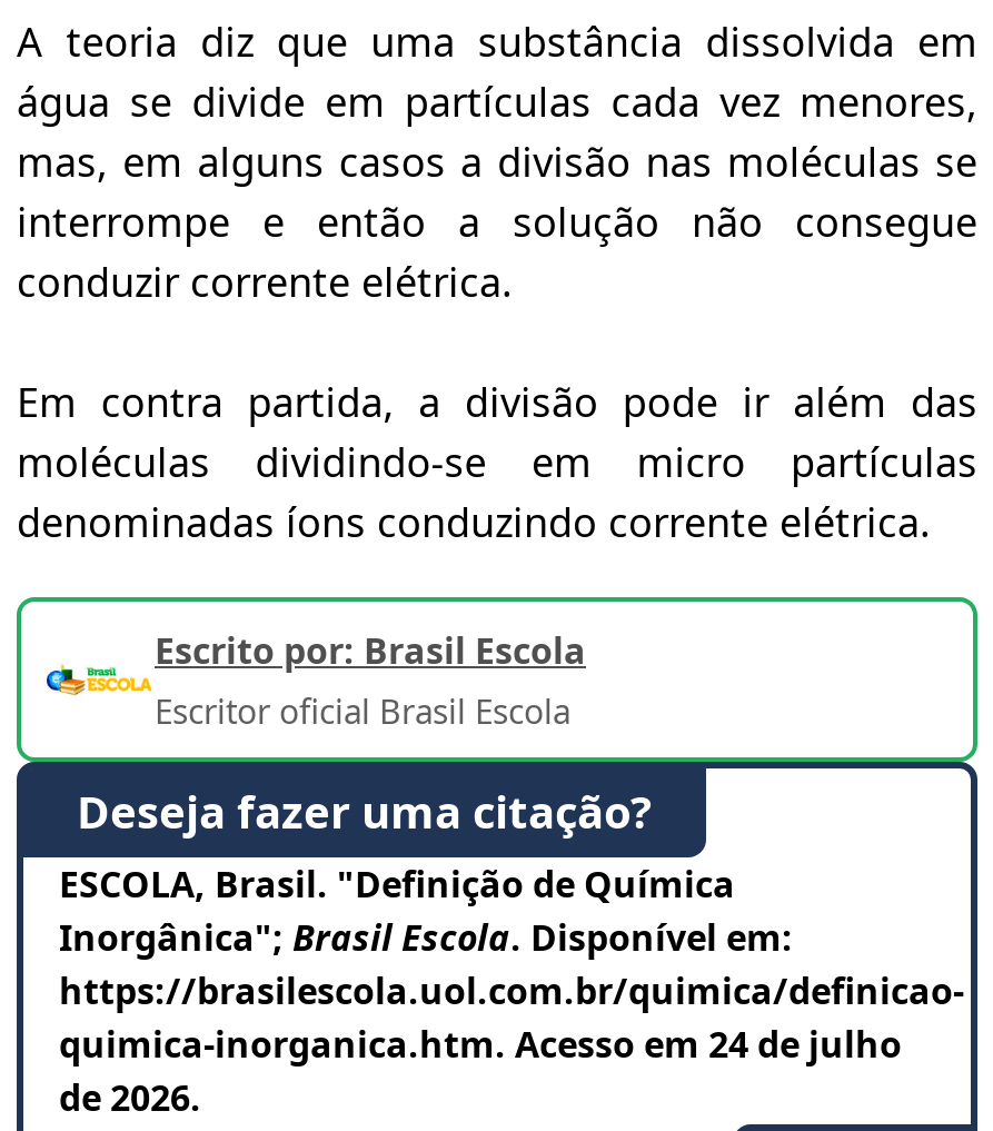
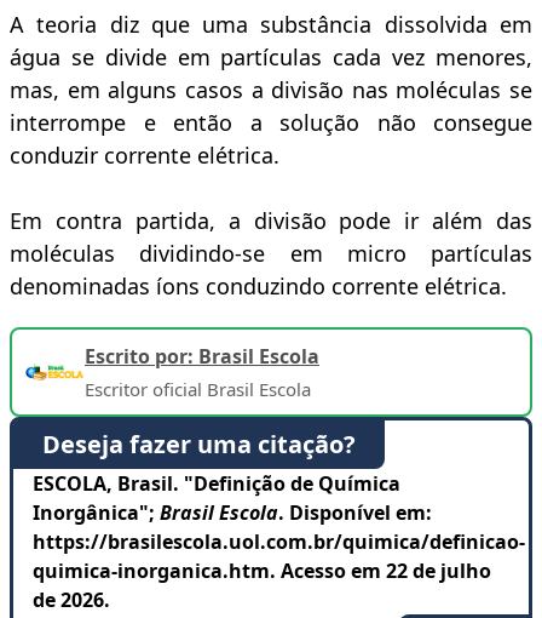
- quimica-inorganica.htm. Acesso em 24 de julho
+ quimica-inorganica.htm. Acesso em 22 de julho
